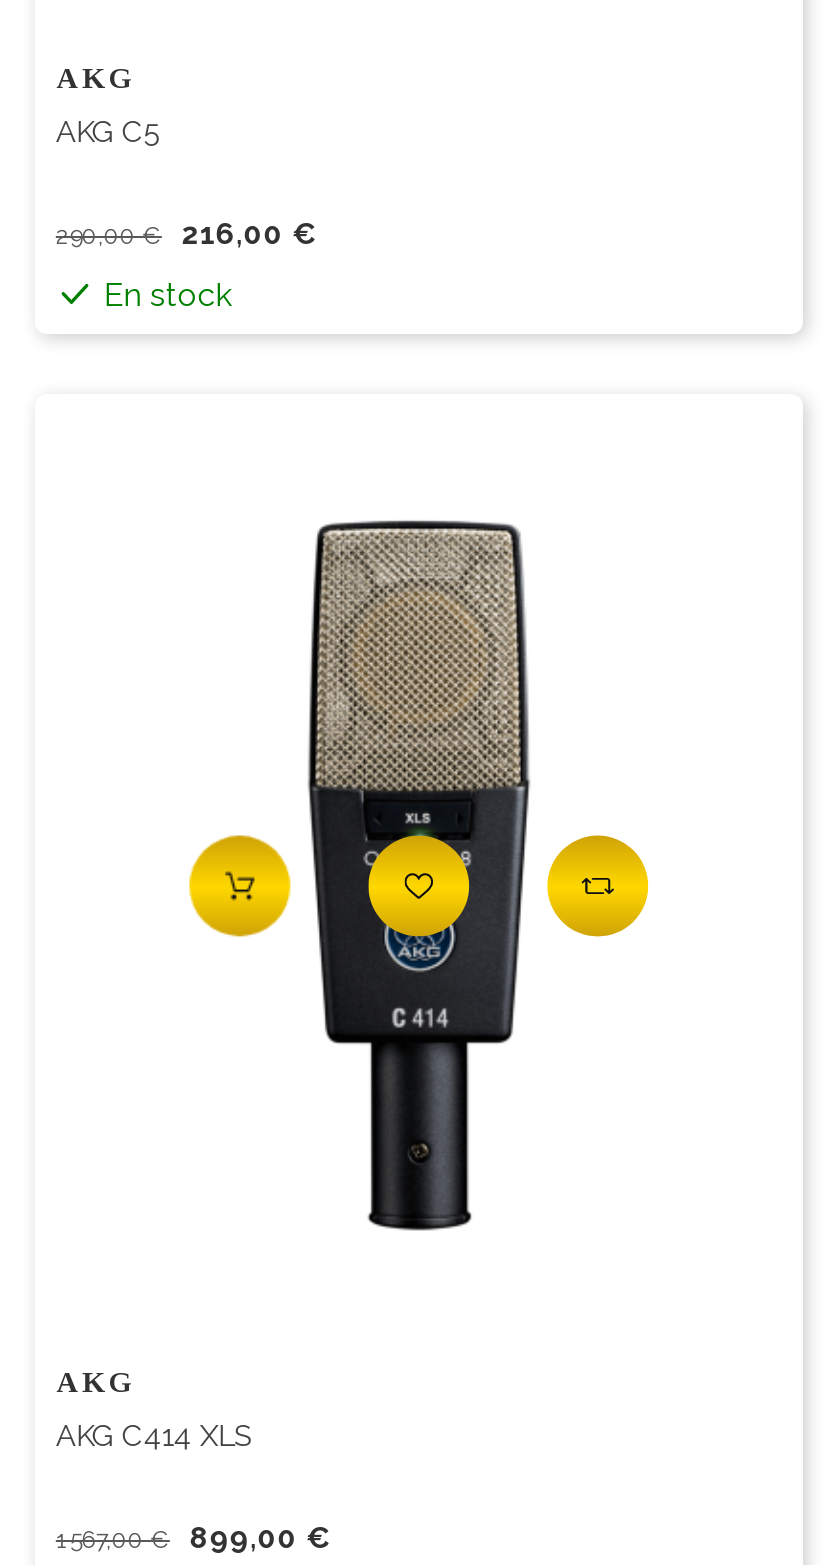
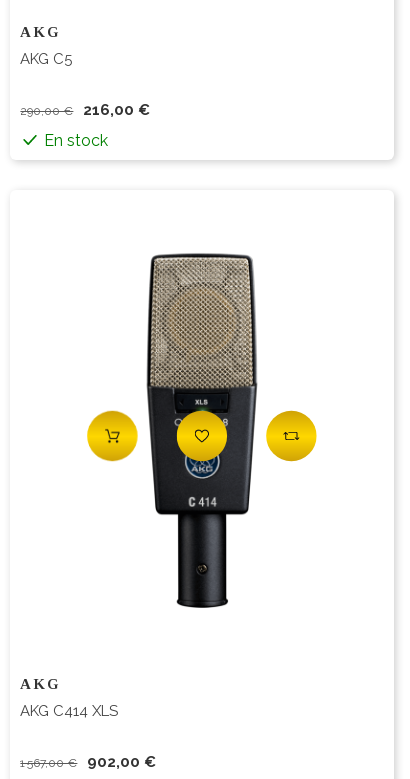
- 899,00 €
+ 902,00 €
